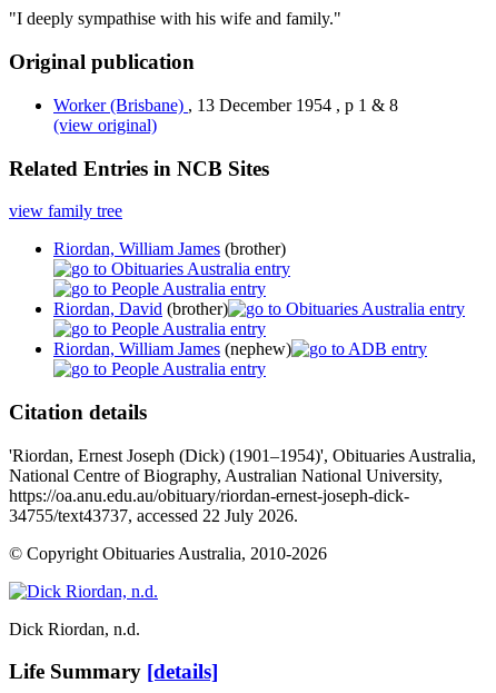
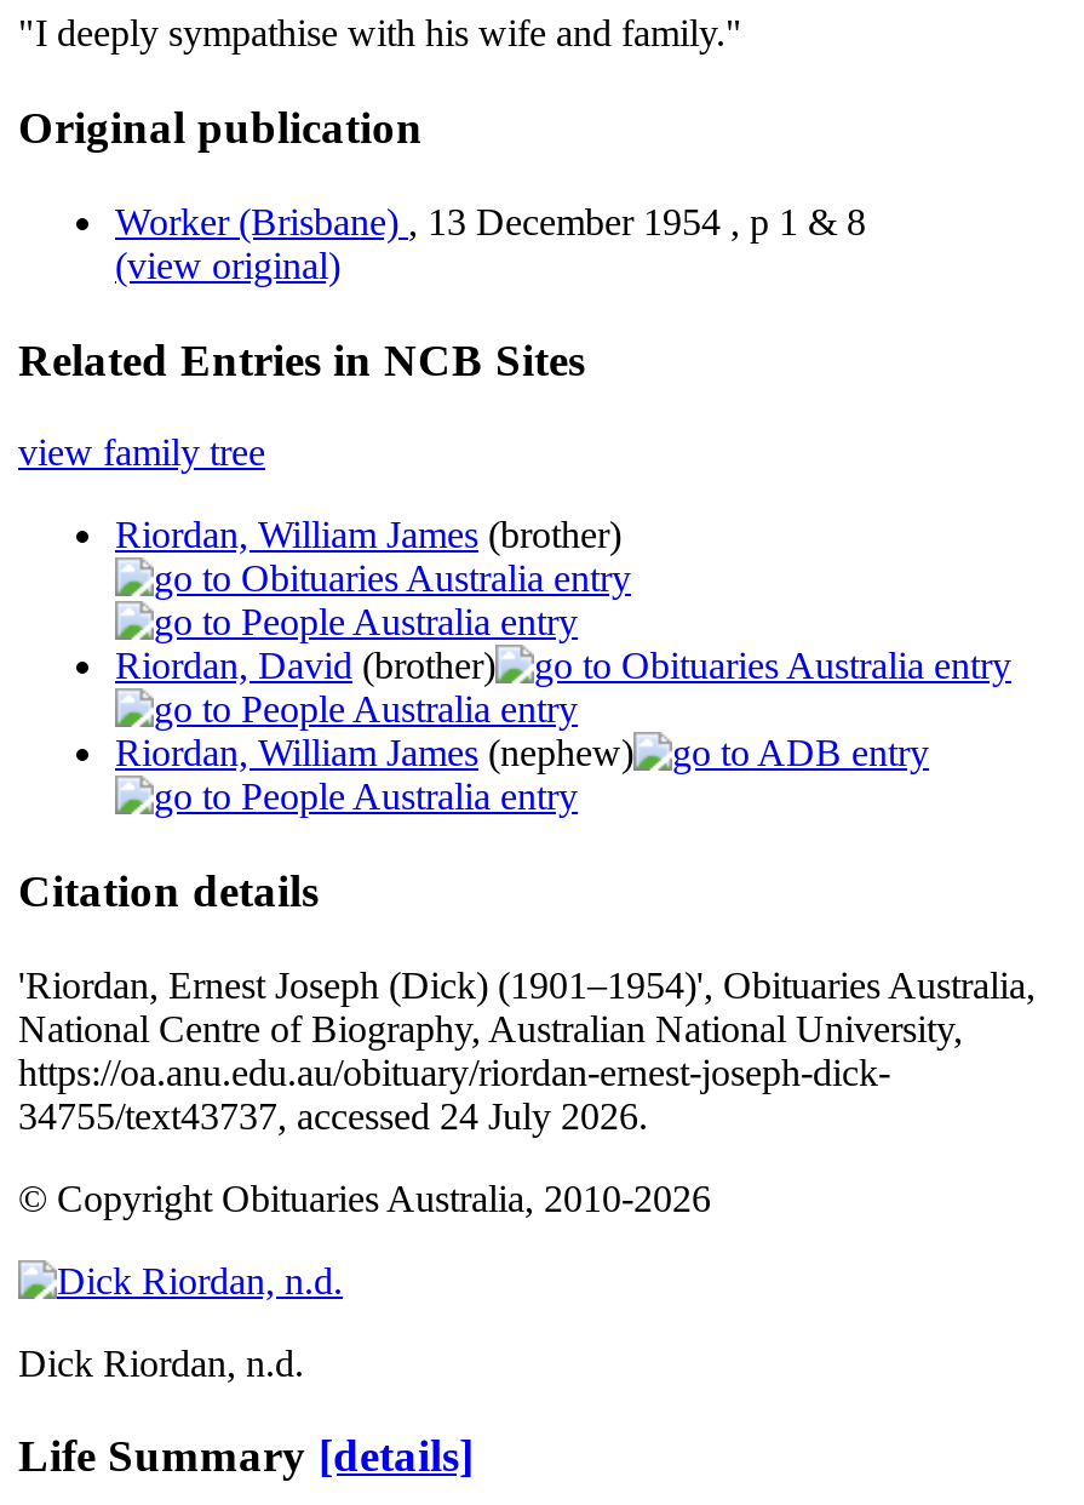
- 34755/text43737, accessed 22 July 2026.
+ 34755/text43737, accessed 24 July 2026.
